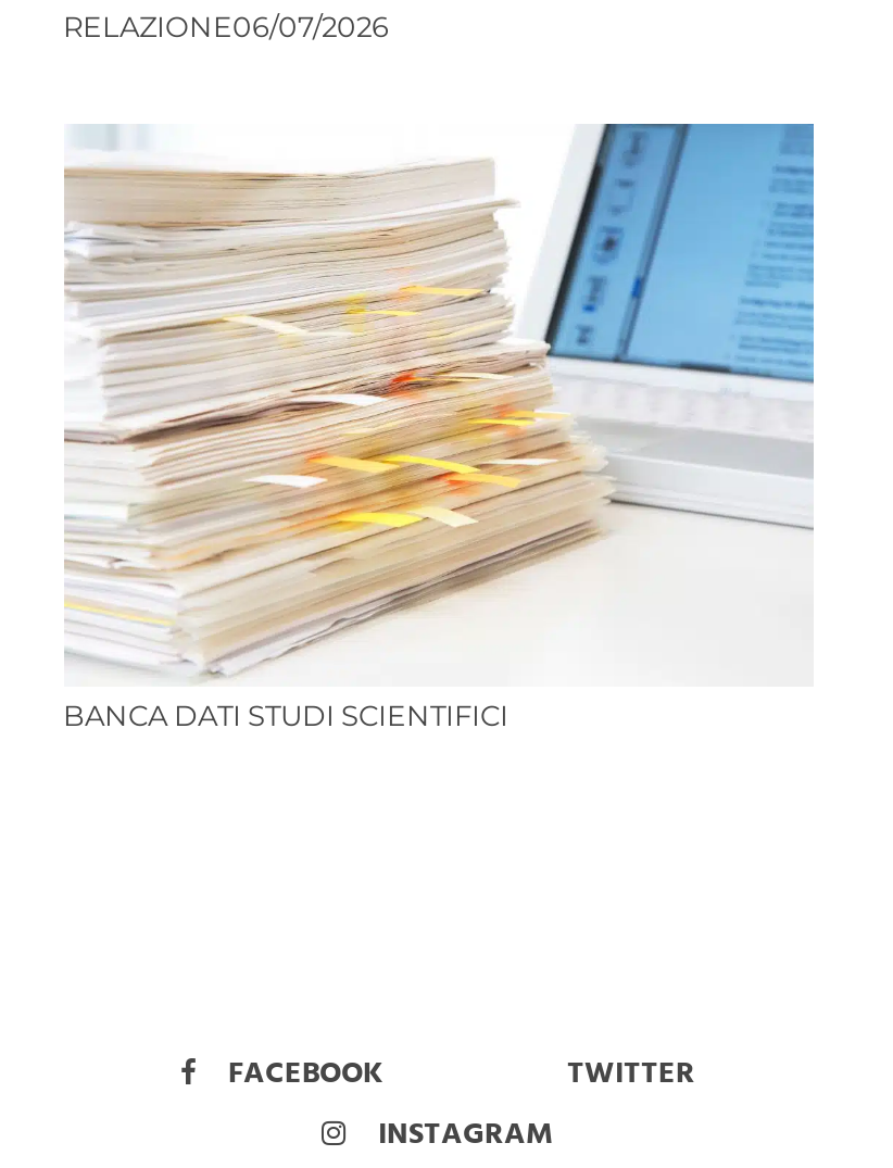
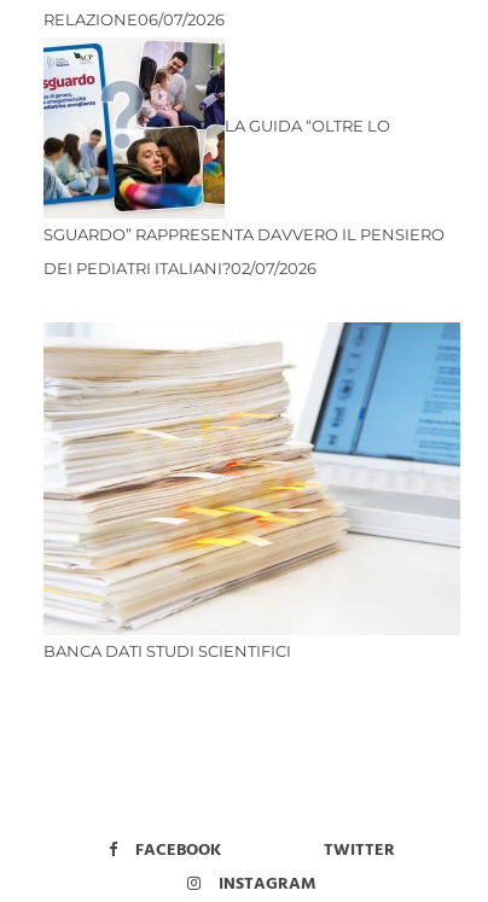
+ [image]
+ LA GUIDA “OLTRE LO

+ SGUARDO” RAPPRESENTA DAVVERO IL PENSIERO
+ DEI PEDIATRI ITALIANI?02/07/2026
